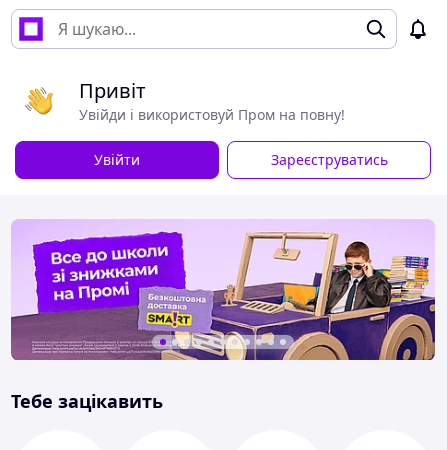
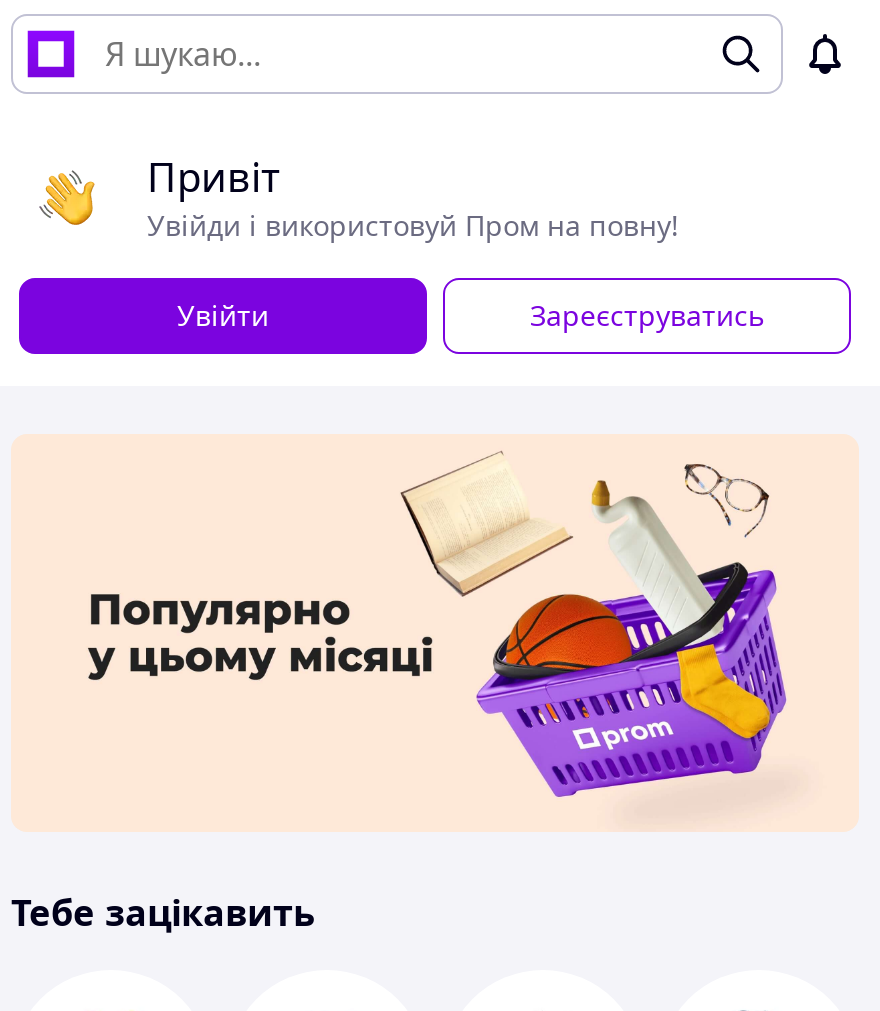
- [image]
+ [image]
